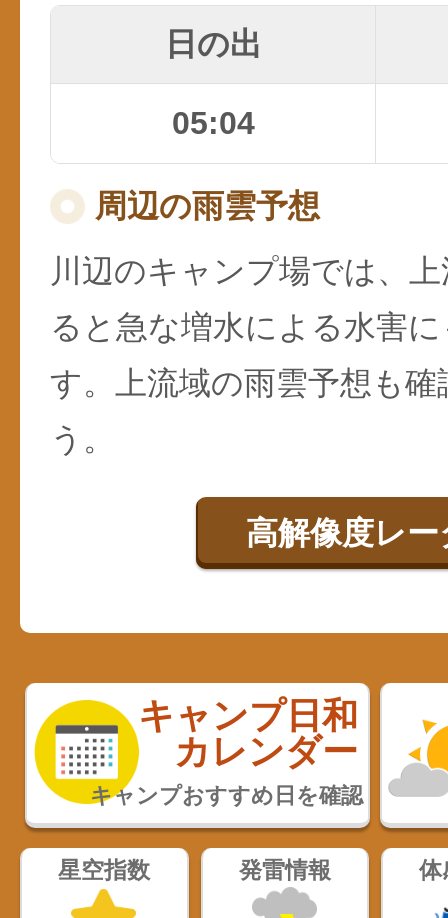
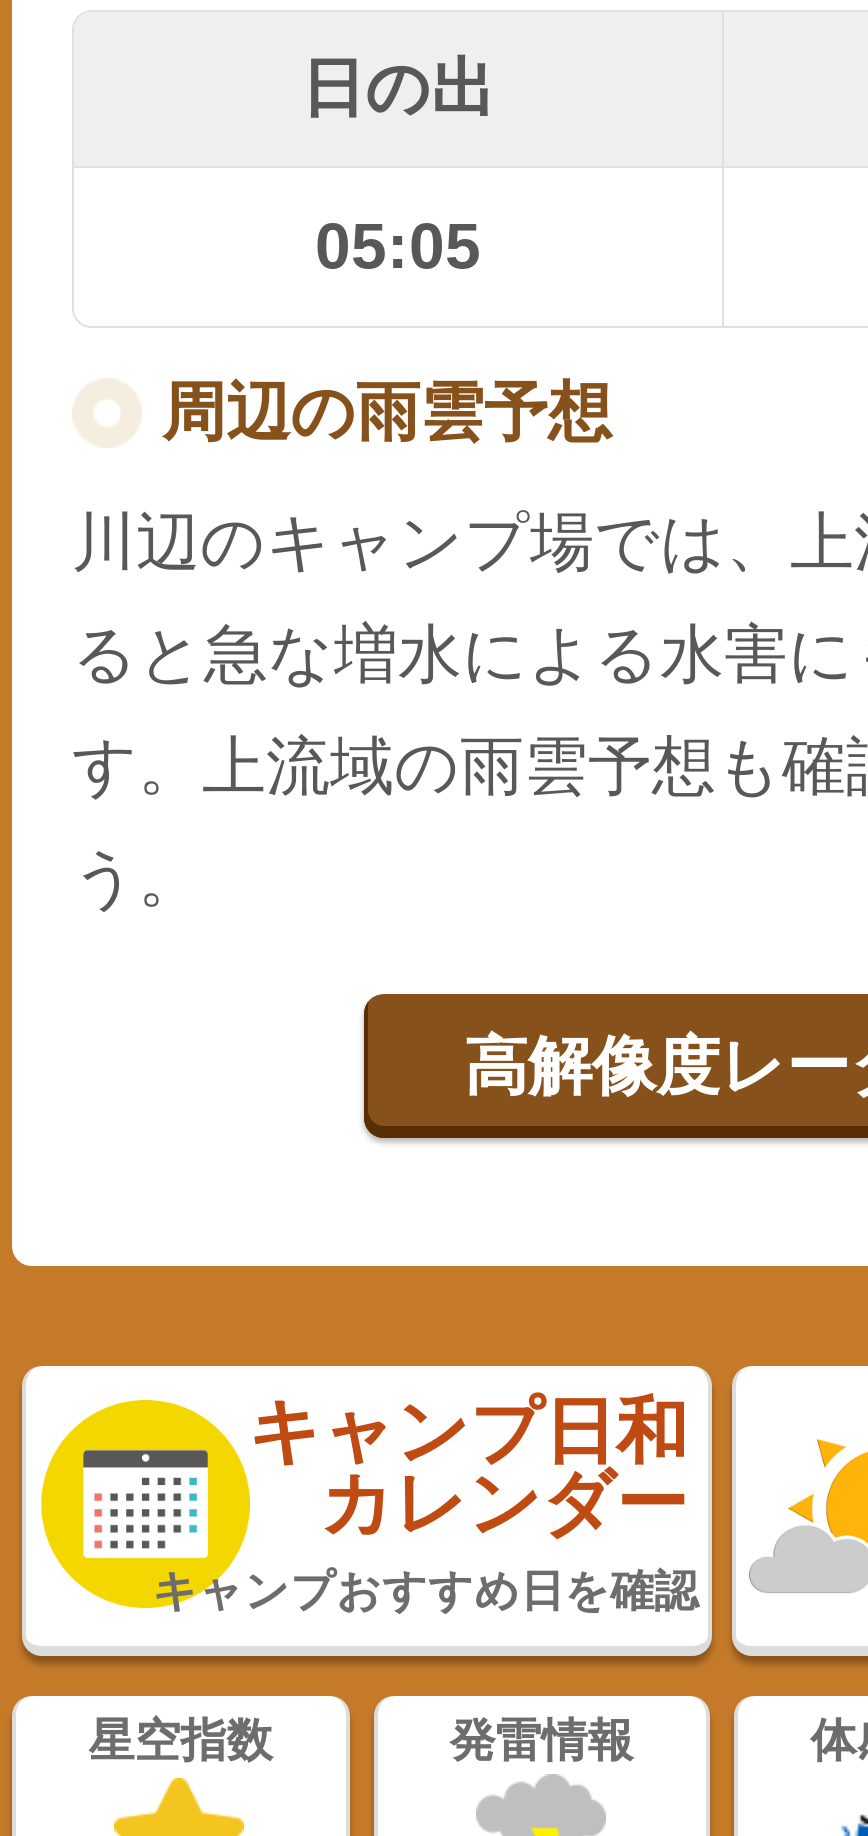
- 05:04
+ 05:05
